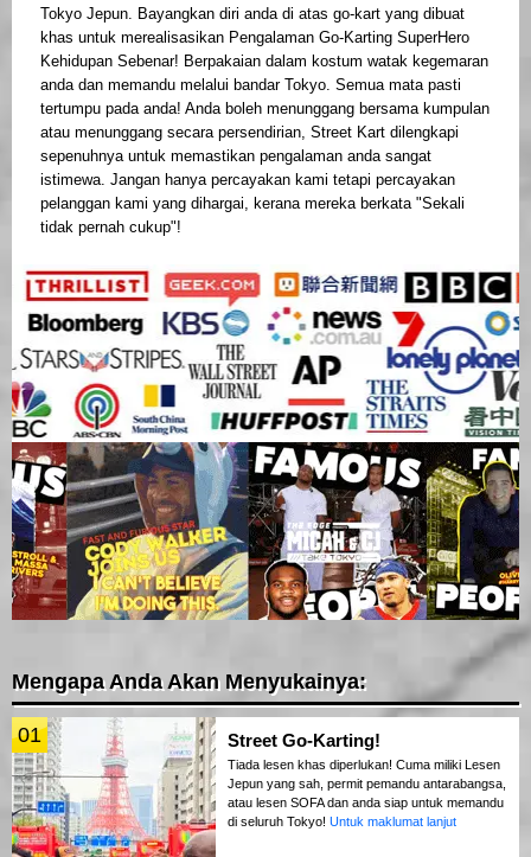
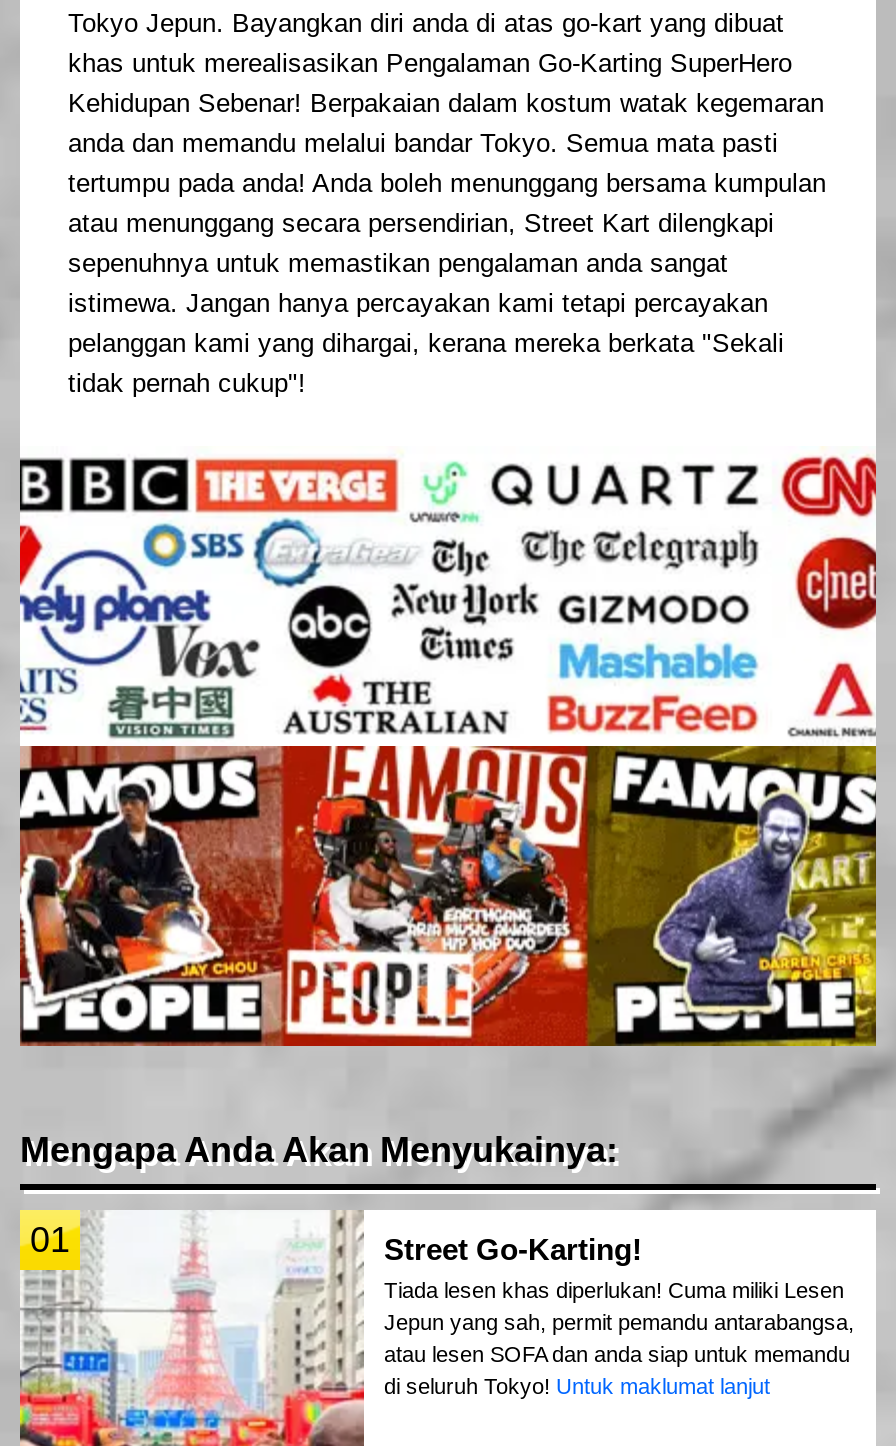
- [image]
+ [image]
